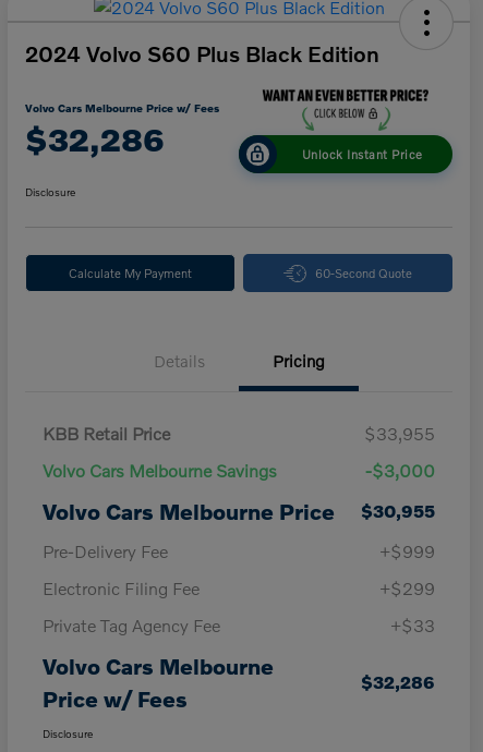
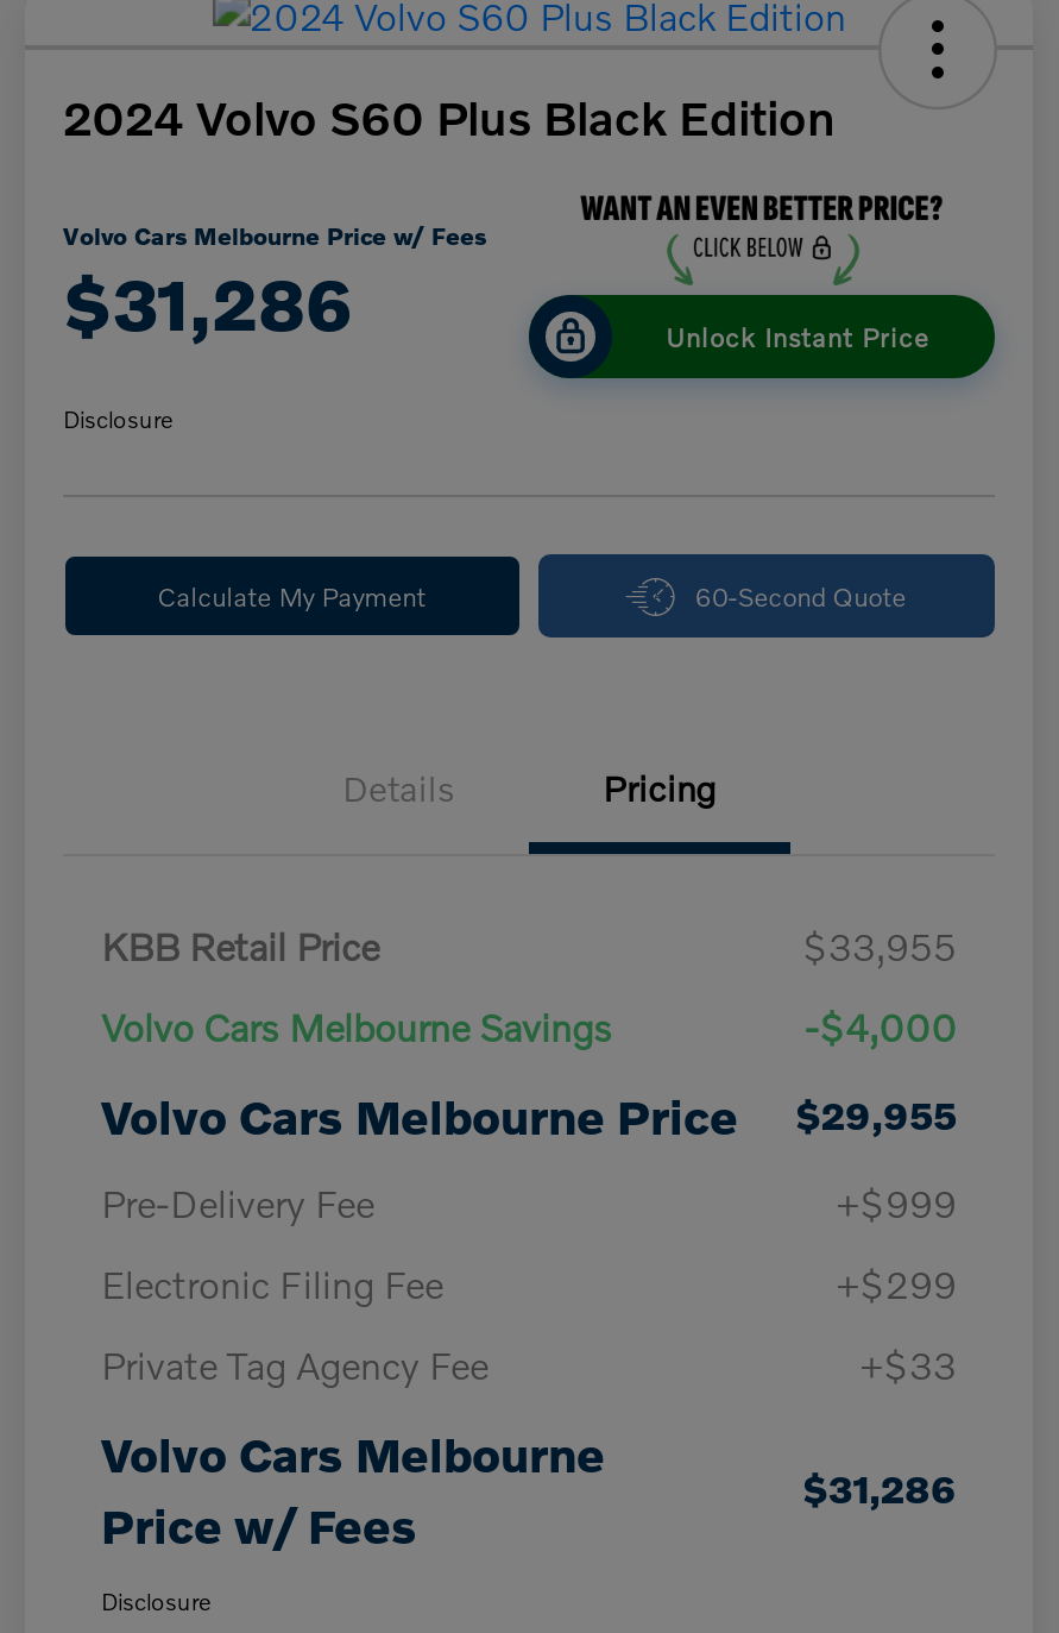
- $32,286
+ $31,286

- -$3,000
+ -$4,000

- Volvo Cars Melbourne Price $30,955
+ Volvo Cars Melbourne Price $29,955

- $32,286
+ $31,286
